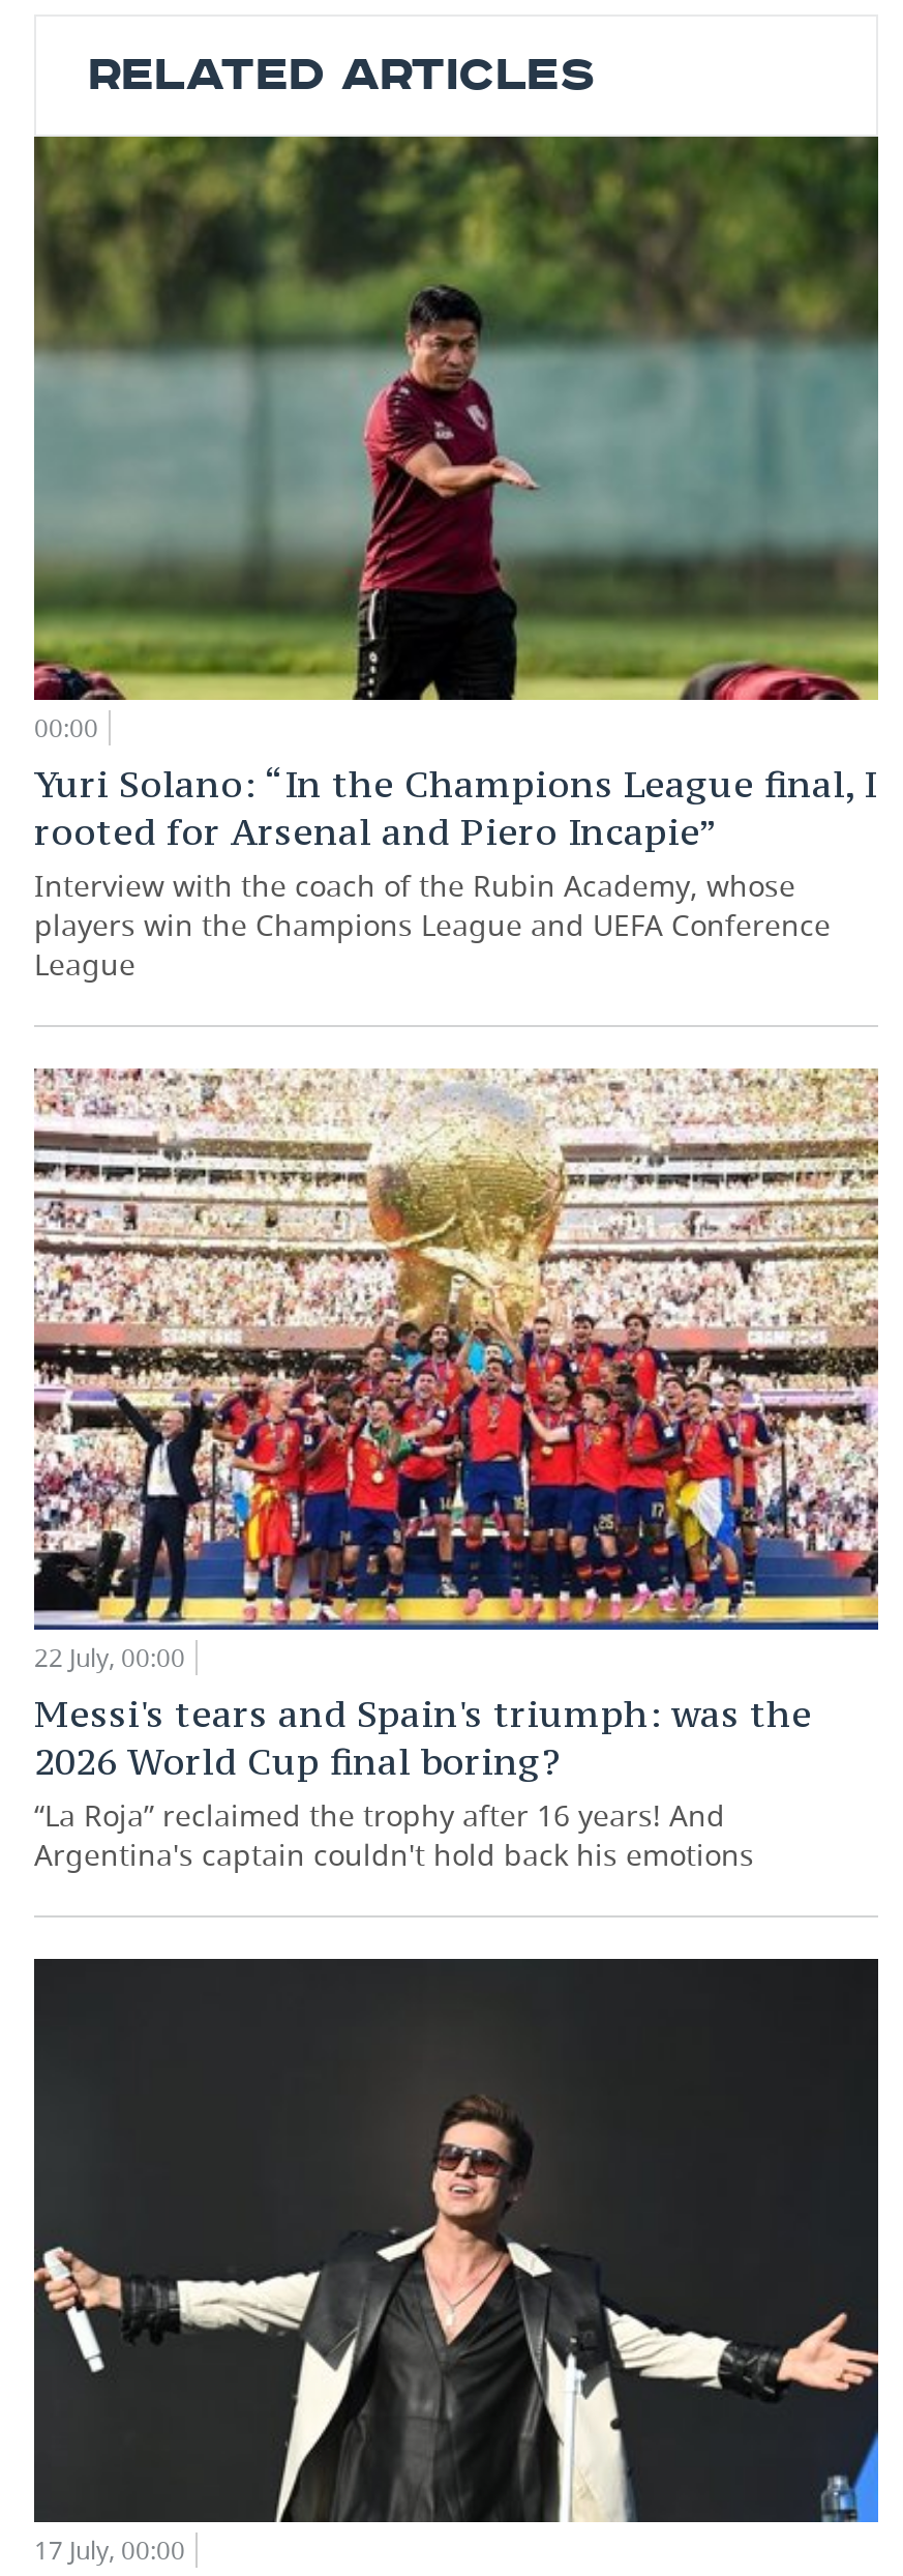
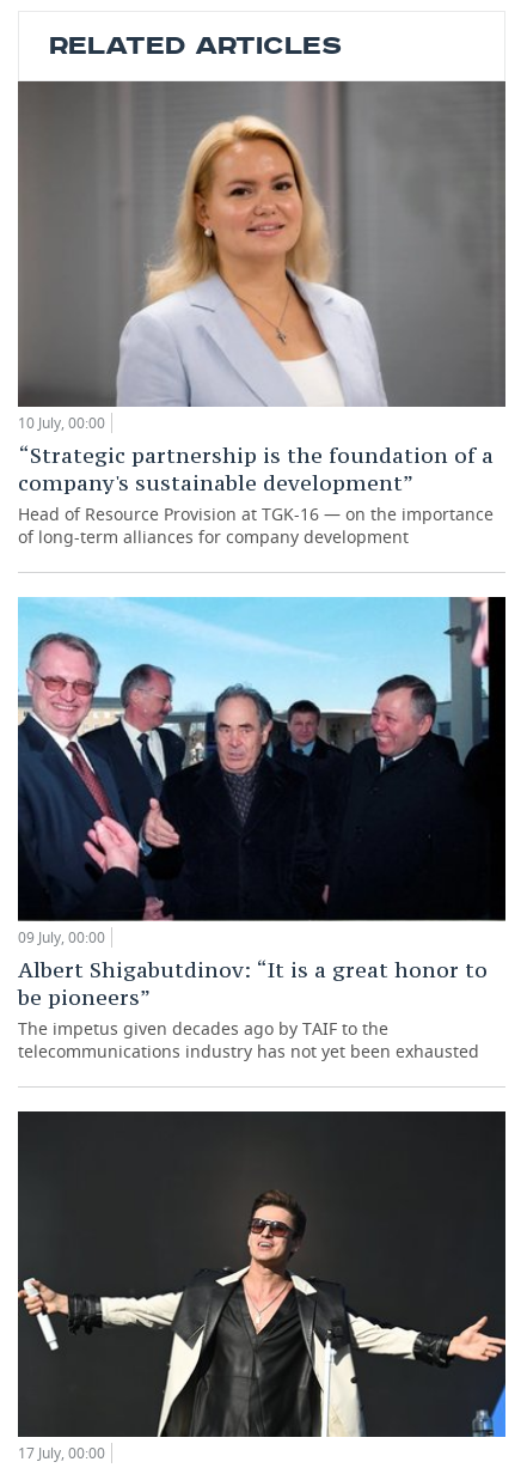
- [image]
- 00:00
- Yuri Solano: “In the Champions League final, I
- rooted for Arsenal and Piero Incapie”
- Interview with the coach of the Rubin Academy, whose
- players win the Champions League and UEFA Conference
- League
+ [image]
+ 10 July, 00:00
+ “Strategic partnership is the foundation of a
+ company's sustainable development”
+ Head of Resource Provision at TGK-16 — on the importance
+ of long-term alliances for company development

- [image]
- 22 July, 00:00
- Messi's tears and Spain's triumph: was the
- 2026 World Cup final boring?
- “La Roja” reclaimed the trophy after 16 years! And
- Argentina's captain couldn't hold back his emotions
+ [image]
+ 09 July, 00:00
+ Albert Shigabutdinov: “It is a great honor to
+ be pioneers”
+ The impetus given decades ago by TAIF to the
+ telecommunications industry has not yet been exhausted
